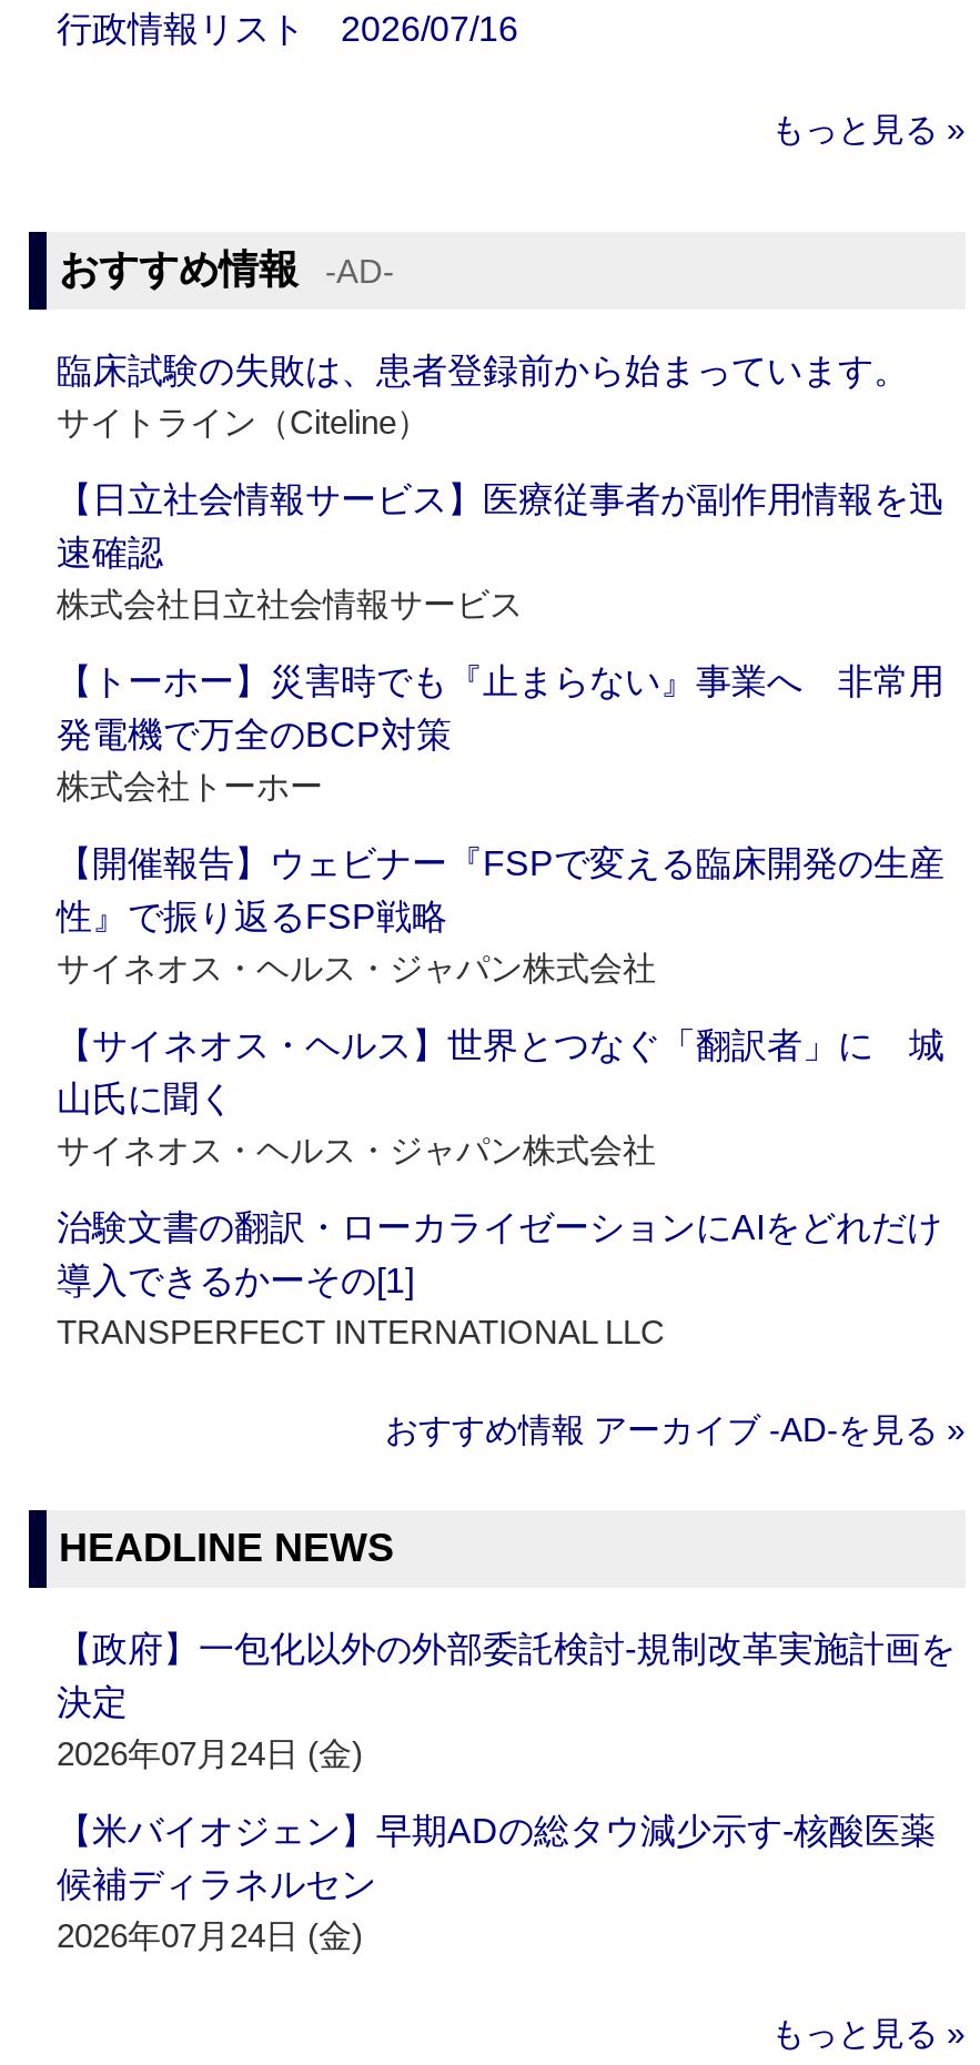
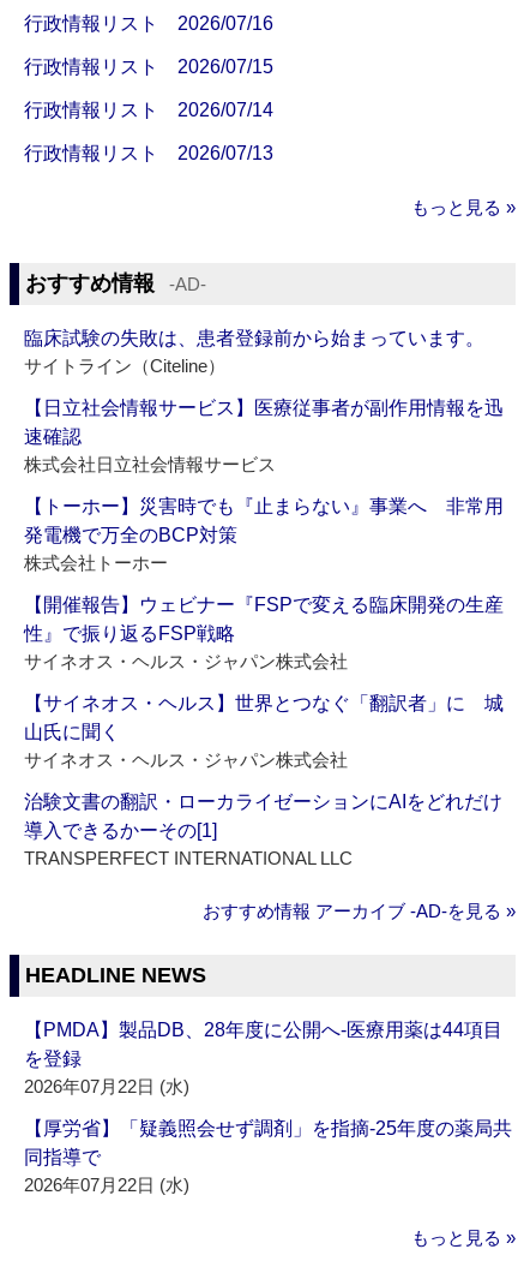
+ 行政情報リスト 2026/07/15
+ 行政情報リスト 2026/07/14
+ 行政情報リスト 2026/07/13

- 【政府】一包化以外の外部委託検討‐規制改革実施計画を
- 決定
- 2026年07月24日 (金)
+ 【PMDA】製品DB、28年度に公開へ‐医療用薬は44項目
+ を登録
+ 2026年07月22日 (水)

- 【米バイオジェン】早期ADの総タウ減少示す‐核酸医薬
- 候補ディラネルセン
- 2026年07月24日 (金)
+ 【厚労省】「疑義照会せず調剤」を指摘‐25年度の薬局共
+ 同指導で
+ 2026年07月22日 (水)
